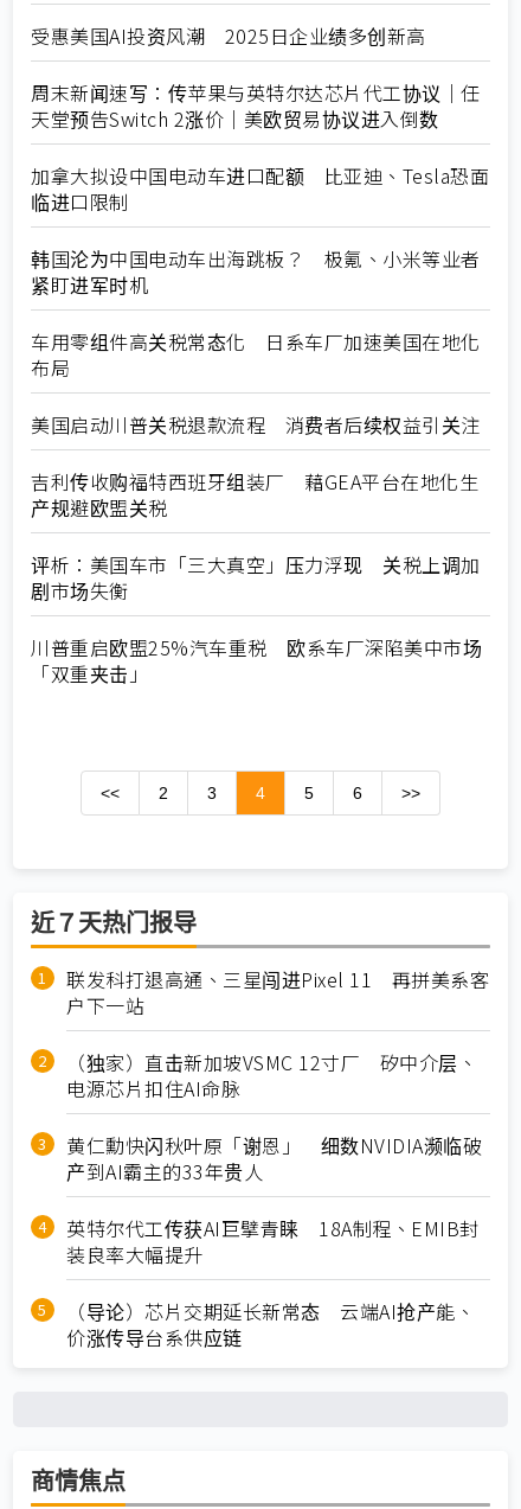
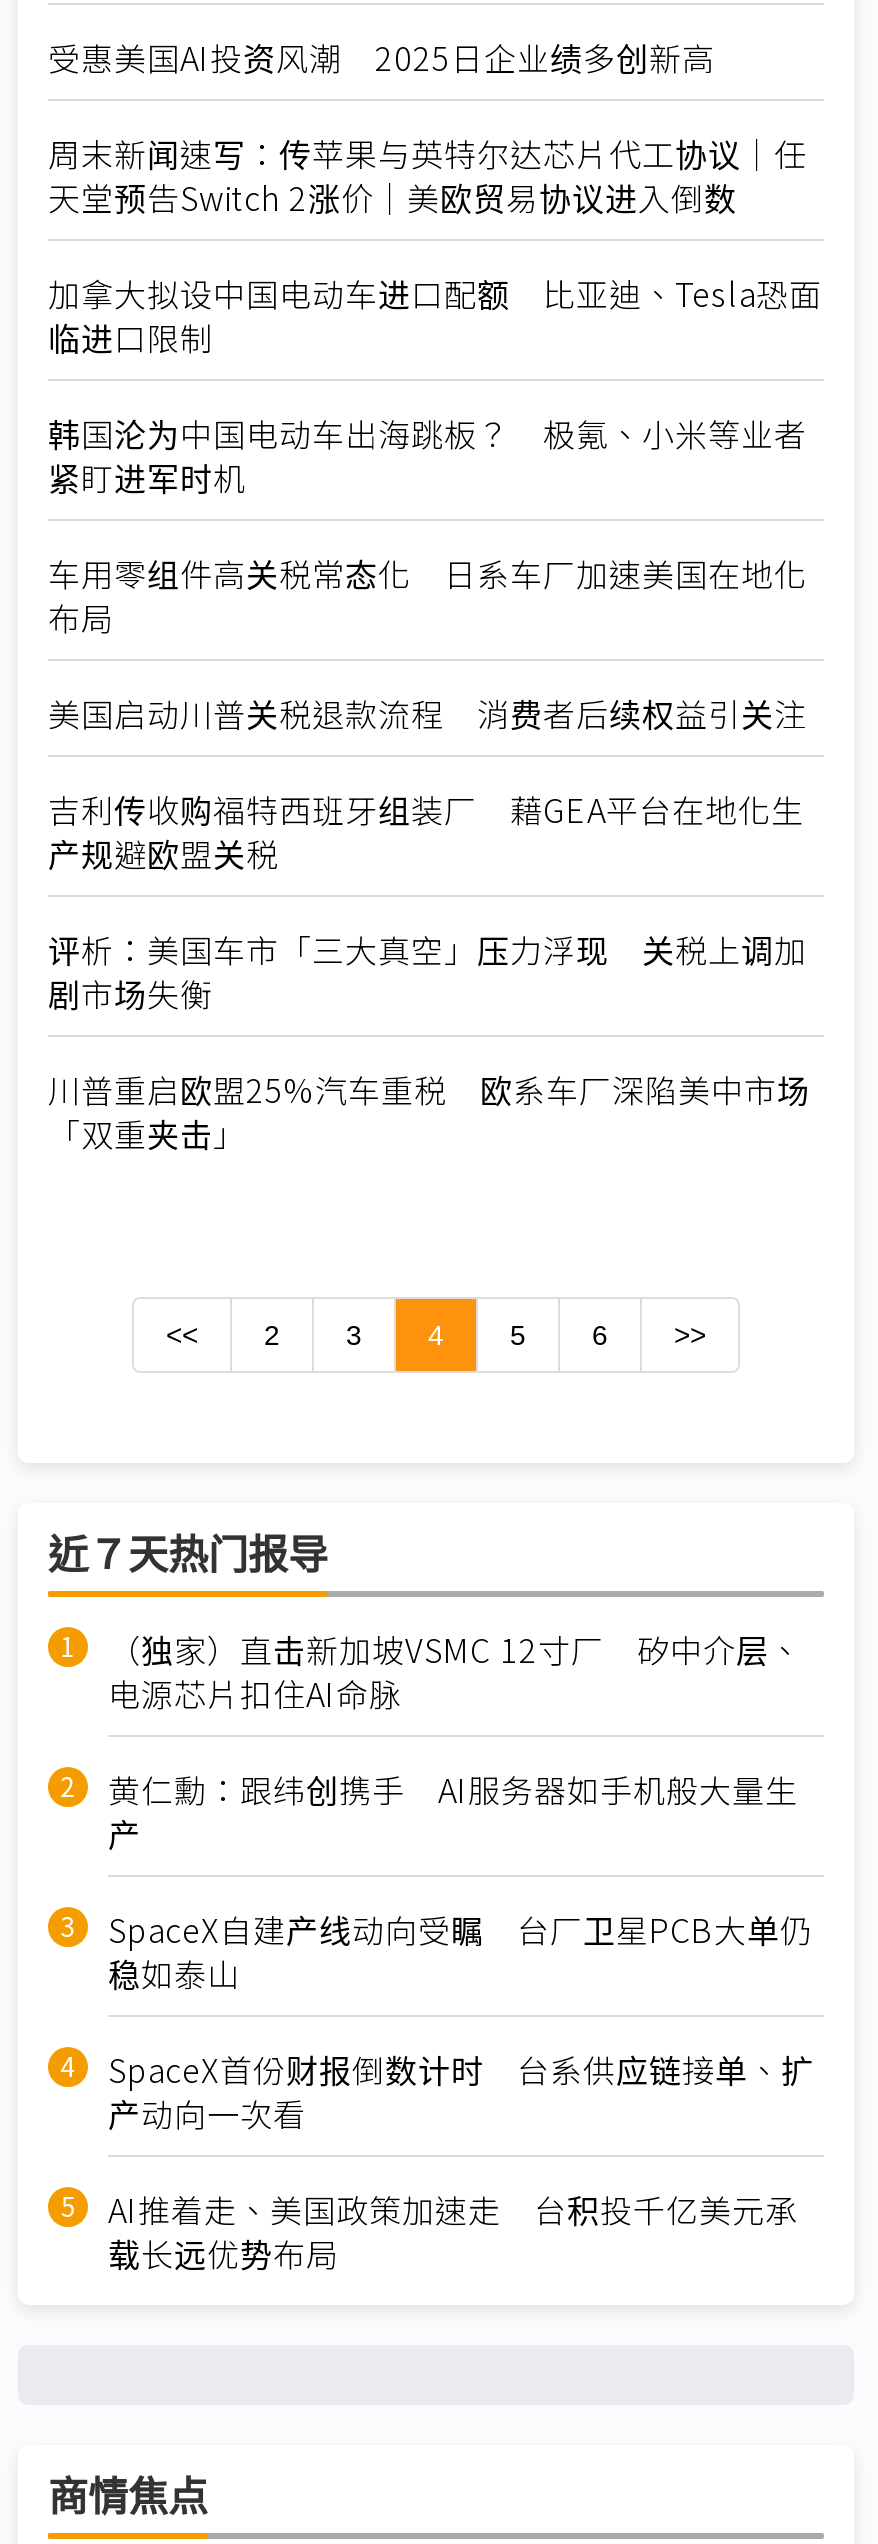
- 联发科打退高通、三星闯进Pixel 11 再拼美系客
- 户下一站

moved up: （独家）直击新加坡VSMC 12寸厂 矽中介层、 | 电源芯片扣住AI命脉

- 黄仁勳快闪秋叶原「谢恩」 细数NVIDIA濒临破
- 产到AI霸主的33年贵人
- 英特尔代工传获AI巨擘青睐 18A制程、EMIB封
- 装良率大幅提升
- （导论）芯片交期延长新常态 云端AI抢产能、
- 价涨传导台系供应链
+ 黄仁勳：跟纬创携手 AI服务器如手机般大量生
+ 产
+ SpaceX自建产线动向受瞩 台厂卫星PCB大单仍
+ 稳如泰山
+ SpaceX首份财报倒数计时 台系供应链接单、扩
+ 产动向一次看
+ AI推着走、美国政策加速走 台积投千亿美元承
+ 载长远优势布局
